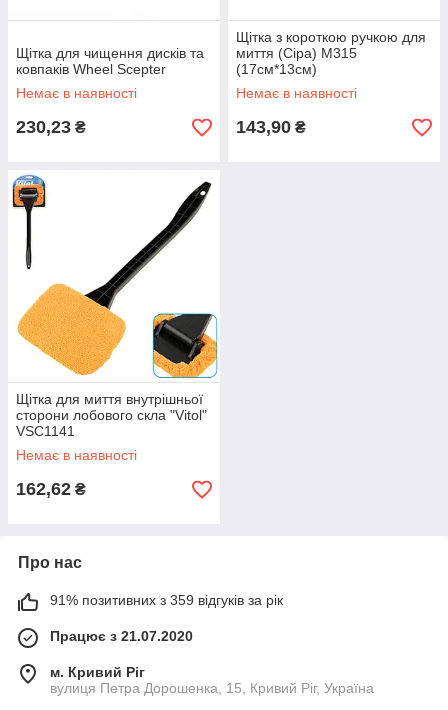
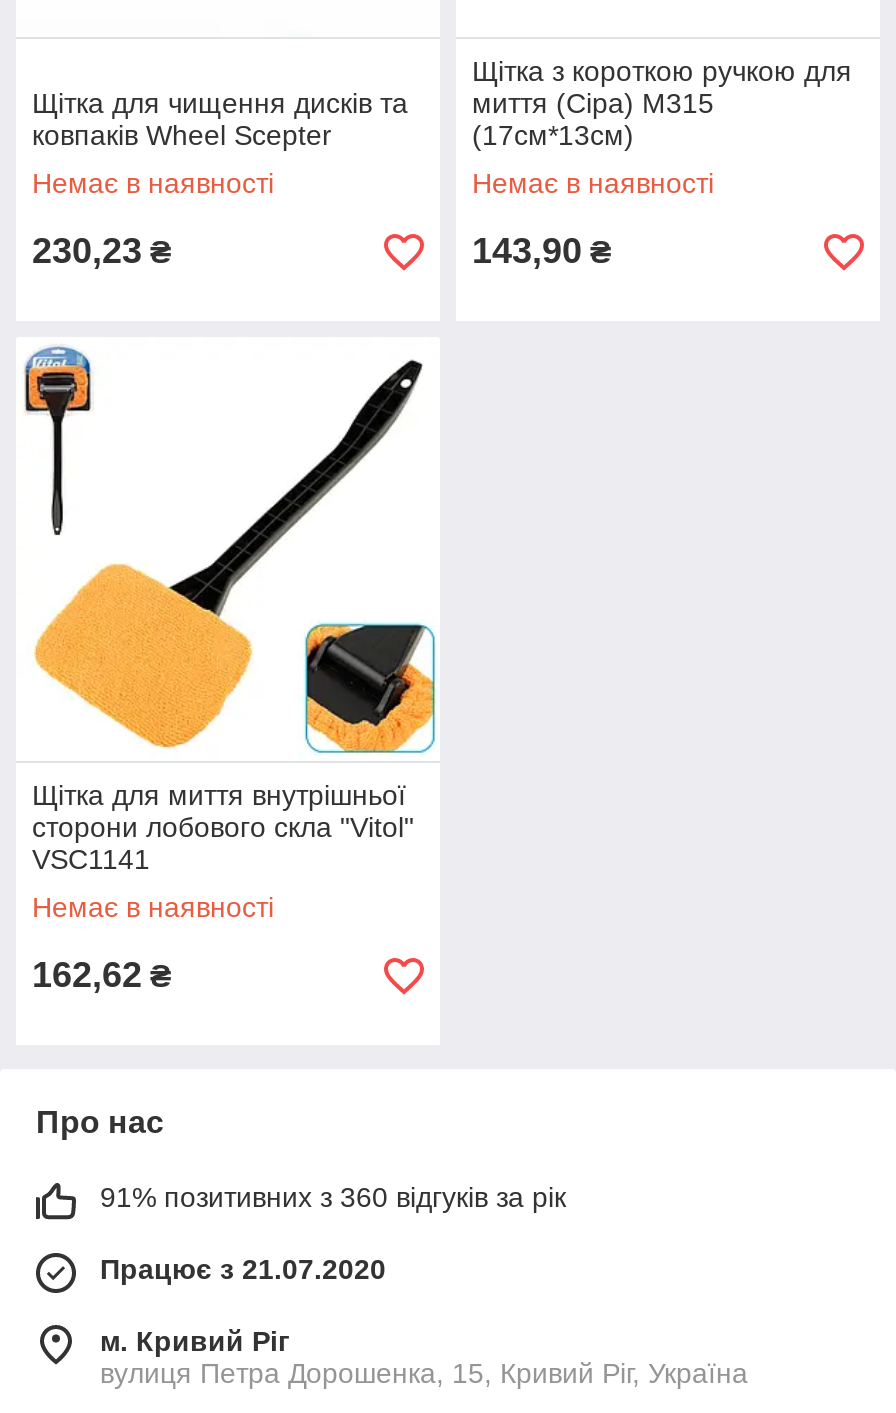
- 91% позитивних з 359 відгуків за рік
+ 91% позитивних з 360 відгуків за рік
